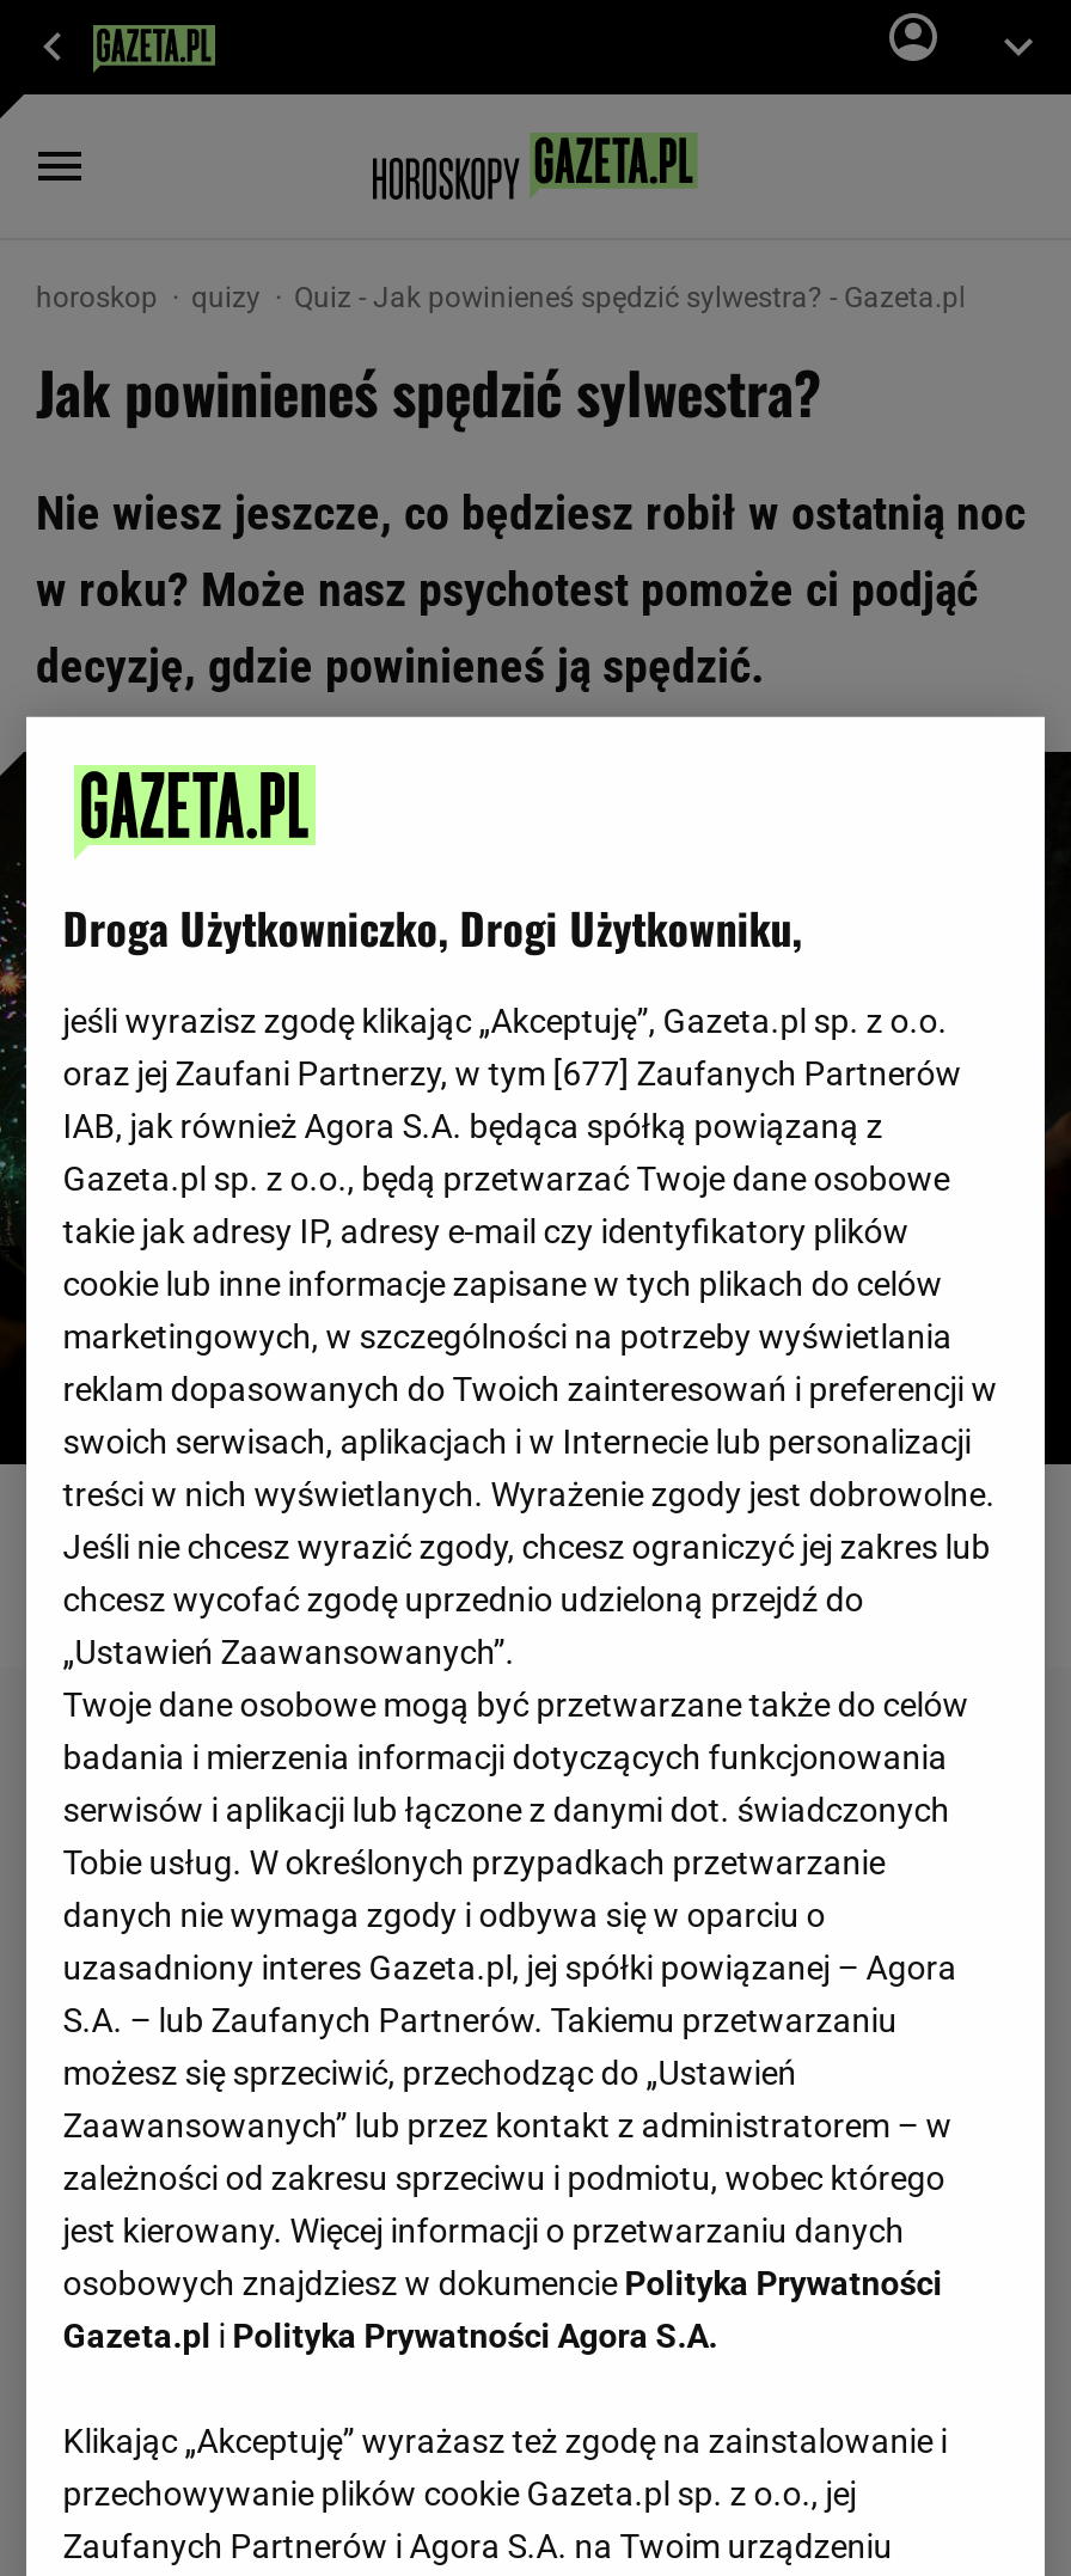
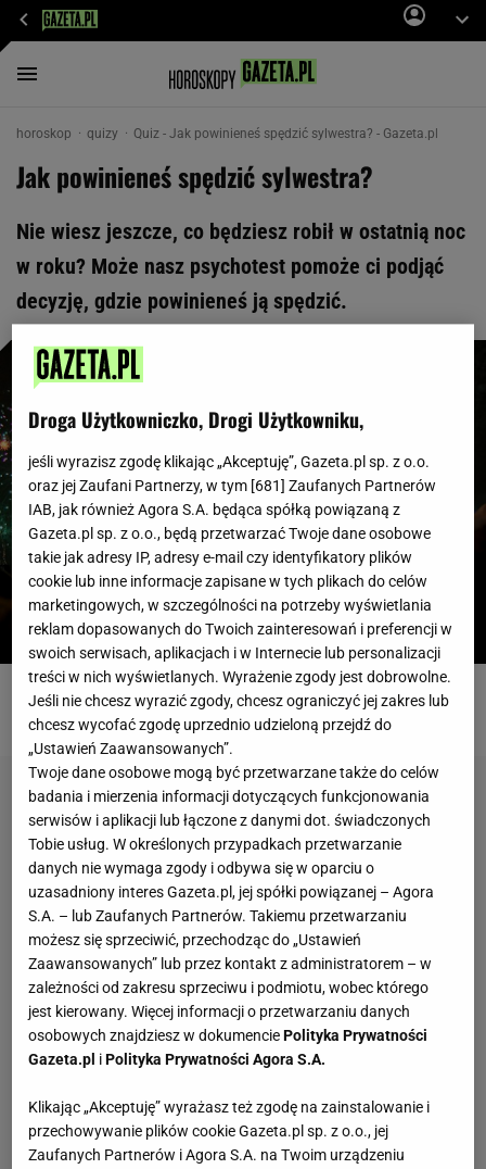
- oraz jej Zaufani Partnerzy, w tym [677] Zaufanych Partnerów
+ oraz jej Zaufani Partnerzy, w tym [681] Zaufanych Partnerów
